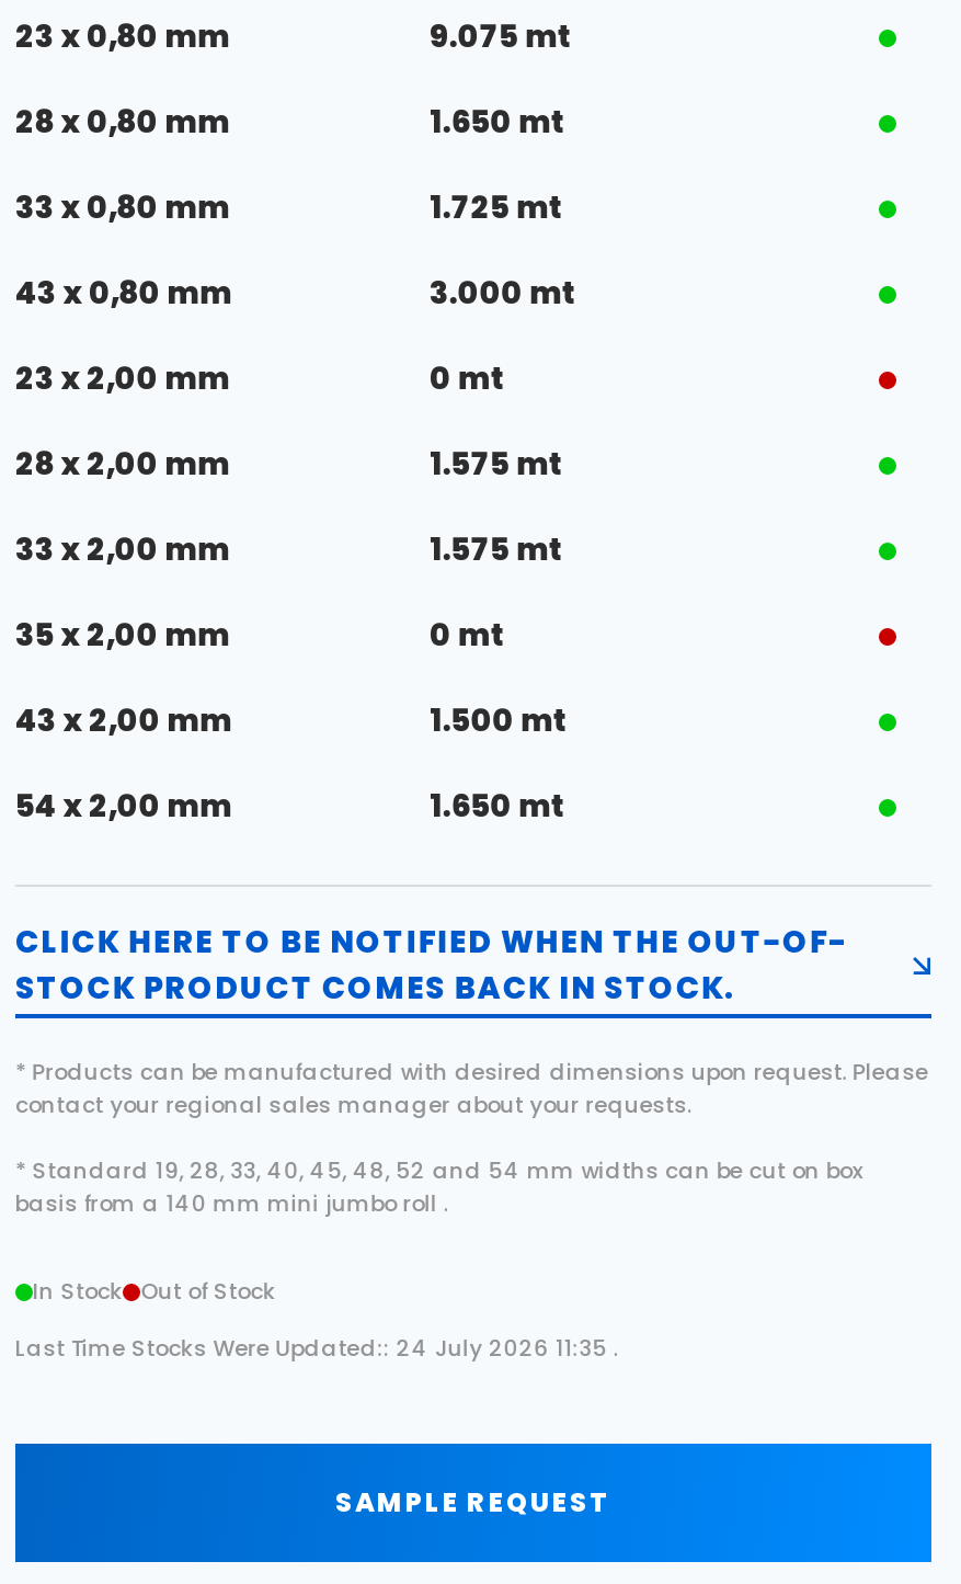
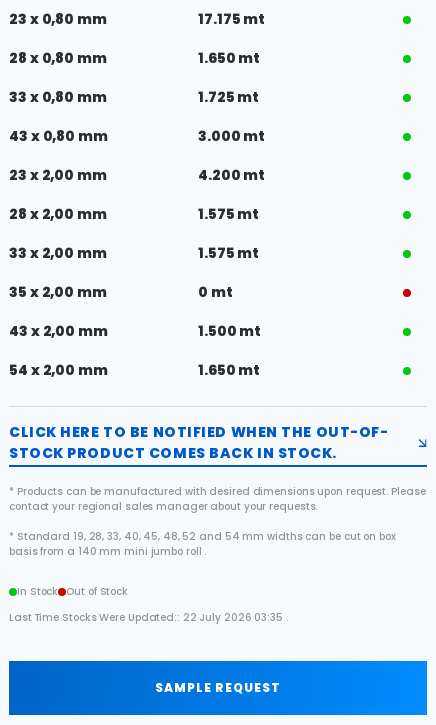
- 9.075 mt
+ 17.175 mt

- 0 mt
+ 4.200 mt

- Last Time Stocks Were Updated:: 24 July 2026 11:35 .
+ Last Time Stocks Were Updated:: 22 July 2026 03:35 .
